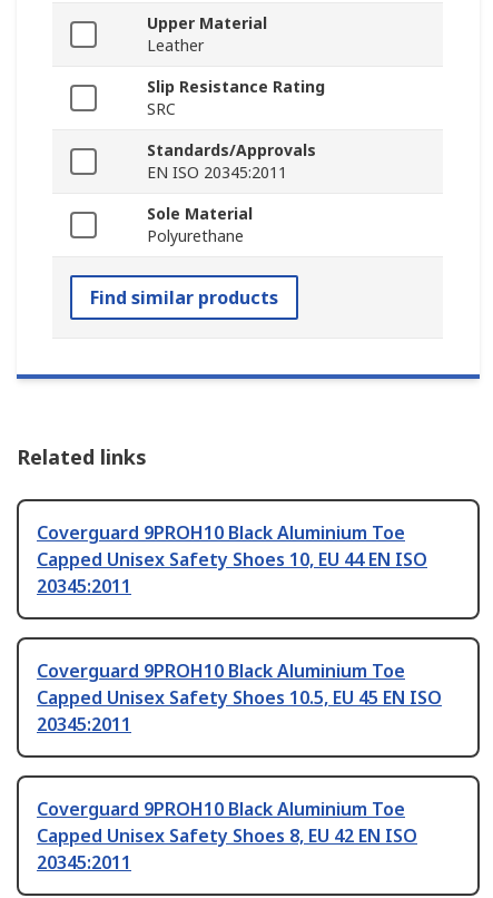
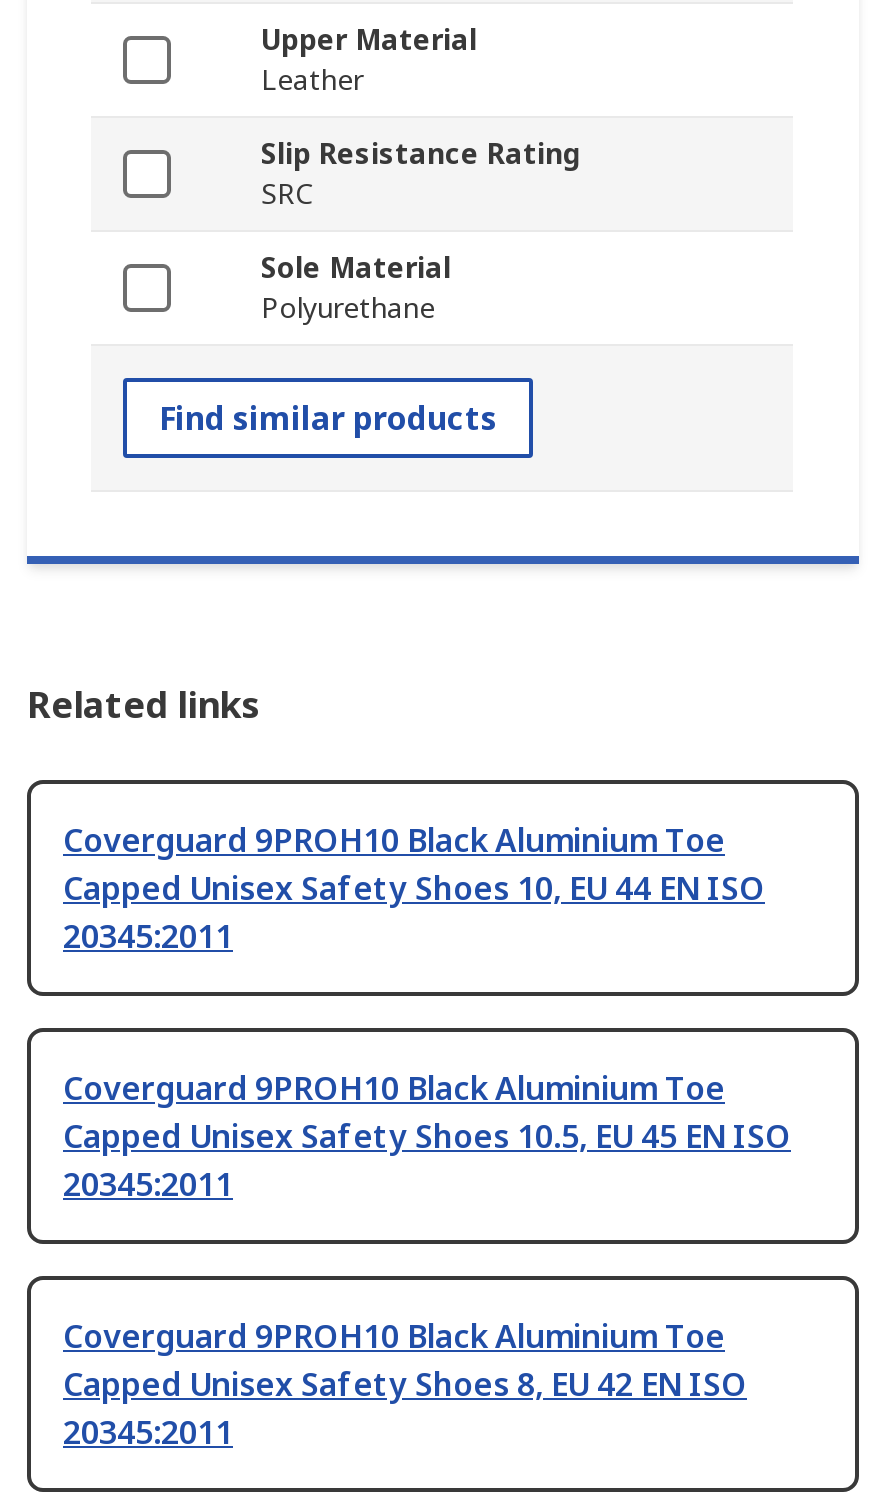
- Standards/Approvals
- EN ISO 20345:2011
